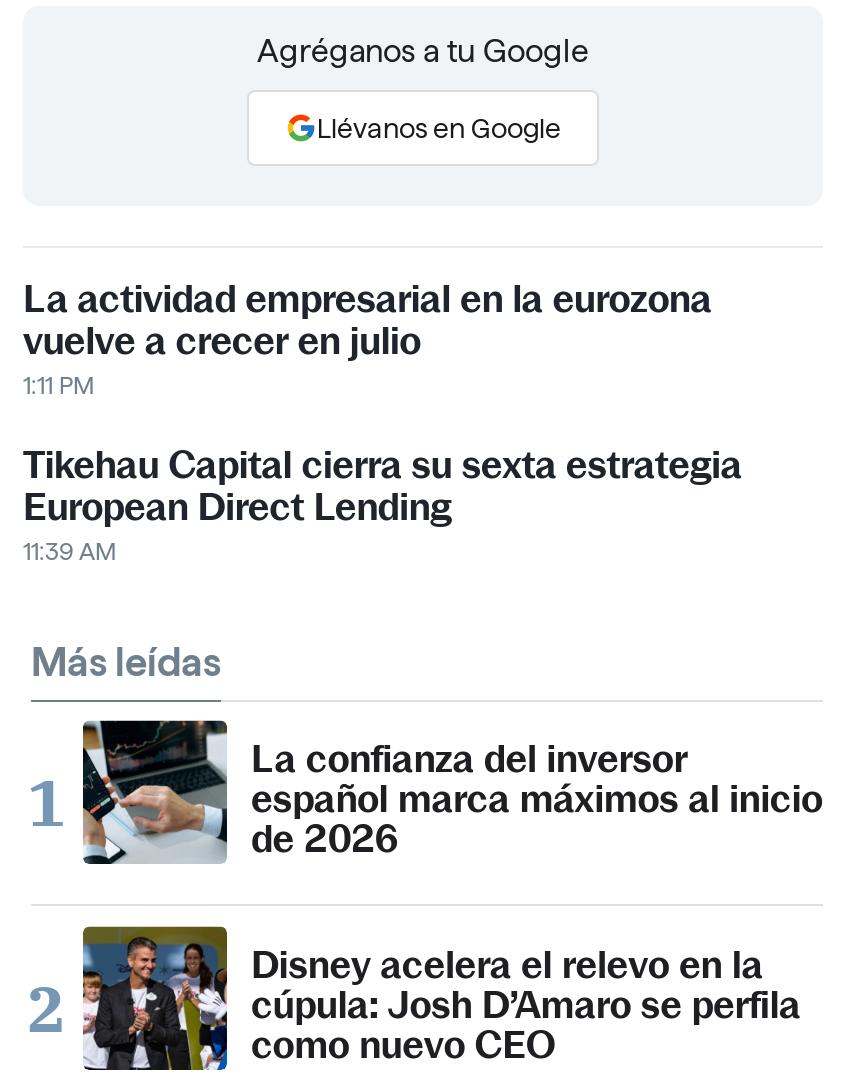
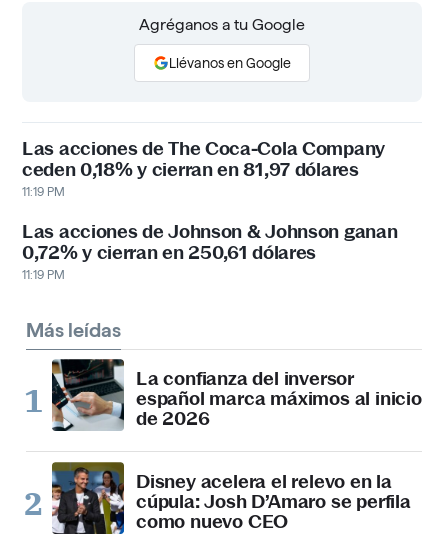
- La actividad empresarial en la eurozona
- vuelve a crecer en julio
- 1:11 PM
+ Las acciones de The Coca-Cola Company
+ ceden 0,18% y cierran en 81,97 dólares
+ 11:19 PM

- Tikehau Capital cierra su sexta estrategia
- European Direct Lending
- 11:39 AM
+ Las acciones de Johnson & Johnson ganan
+ 0,72% y cierran en 250,61 dólares
+ 11:19 PM
